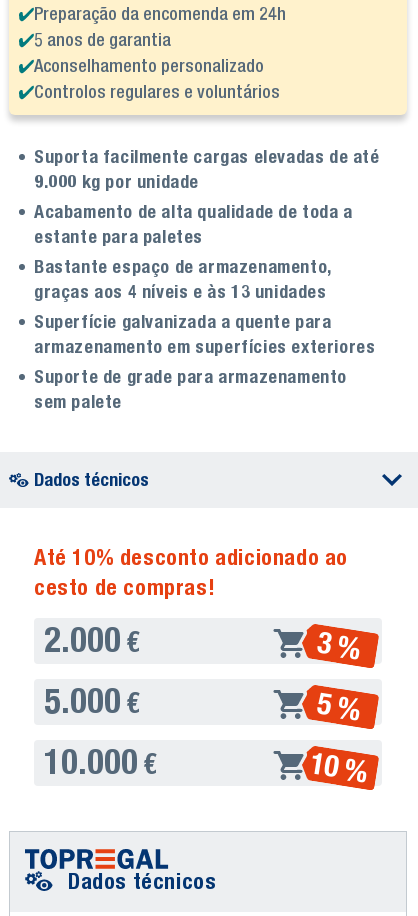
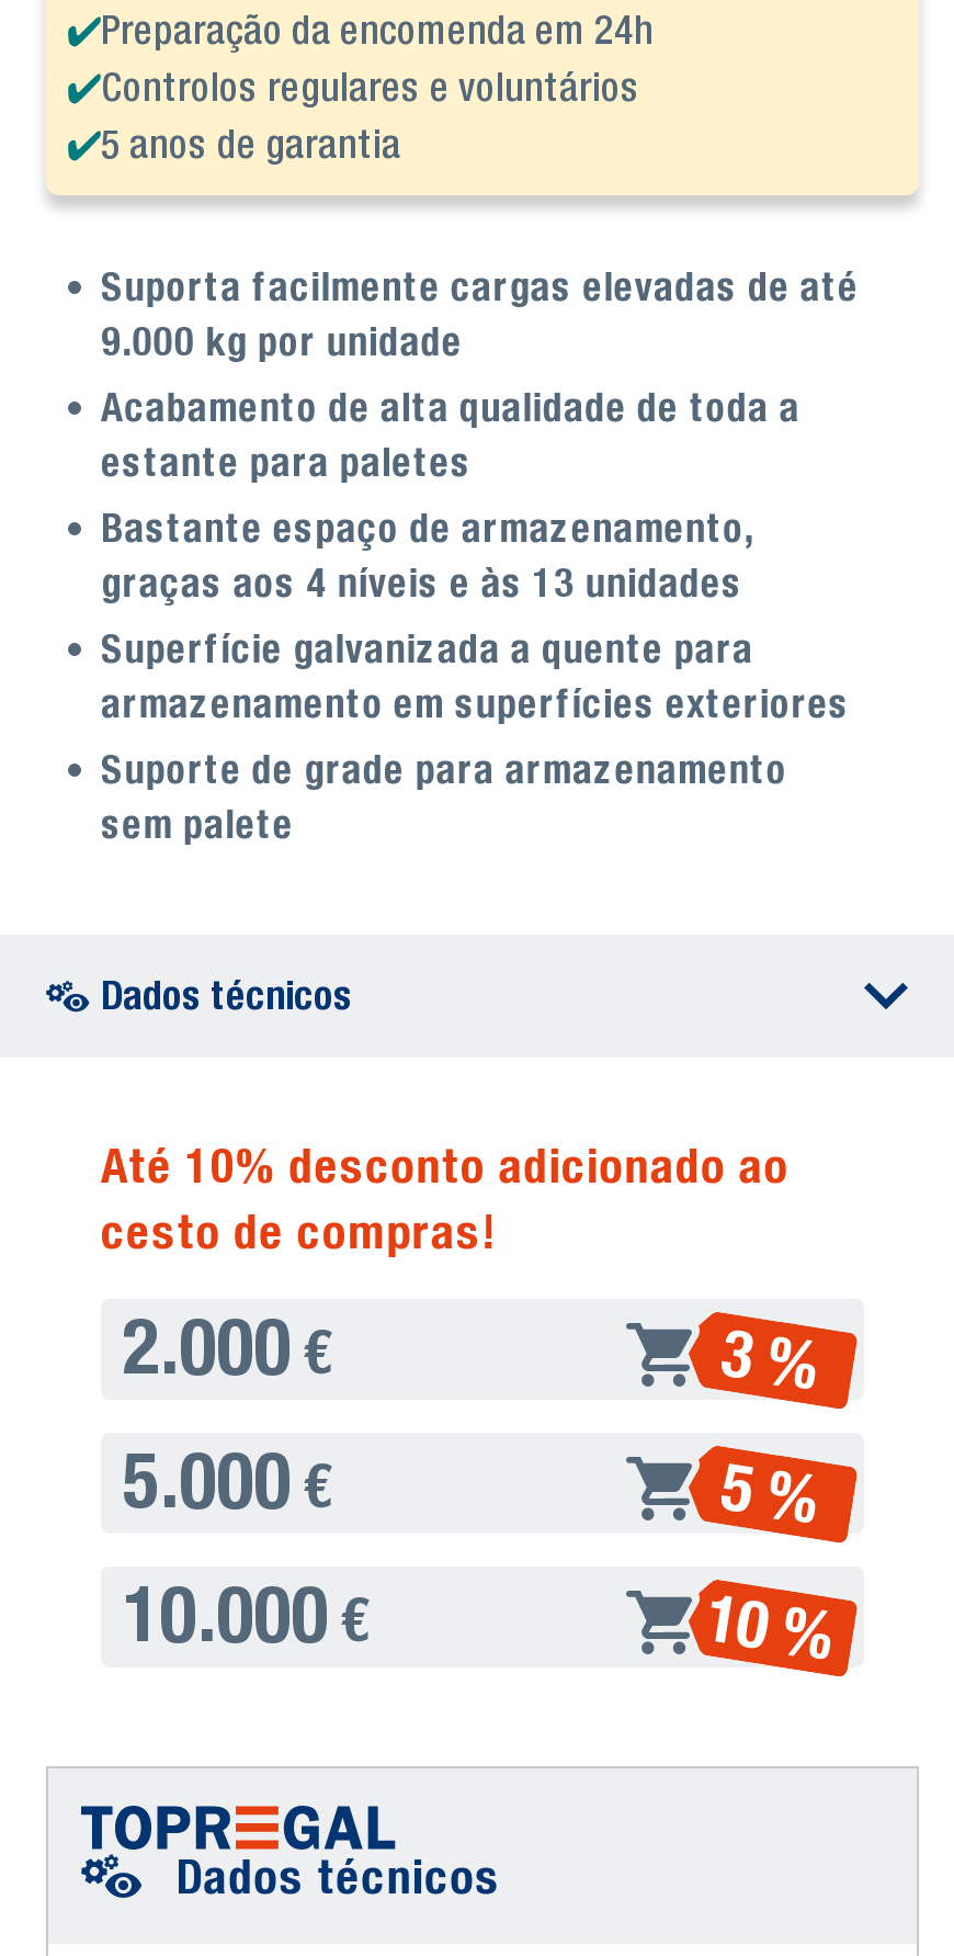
moved down: 5 anos de garantia

- Aconselhamento personalizado

moved up: Controlos regulares e voluntários
